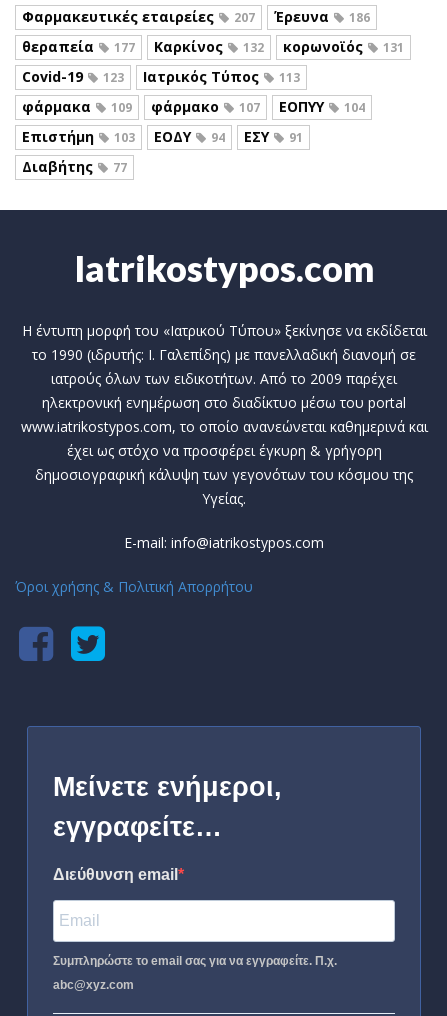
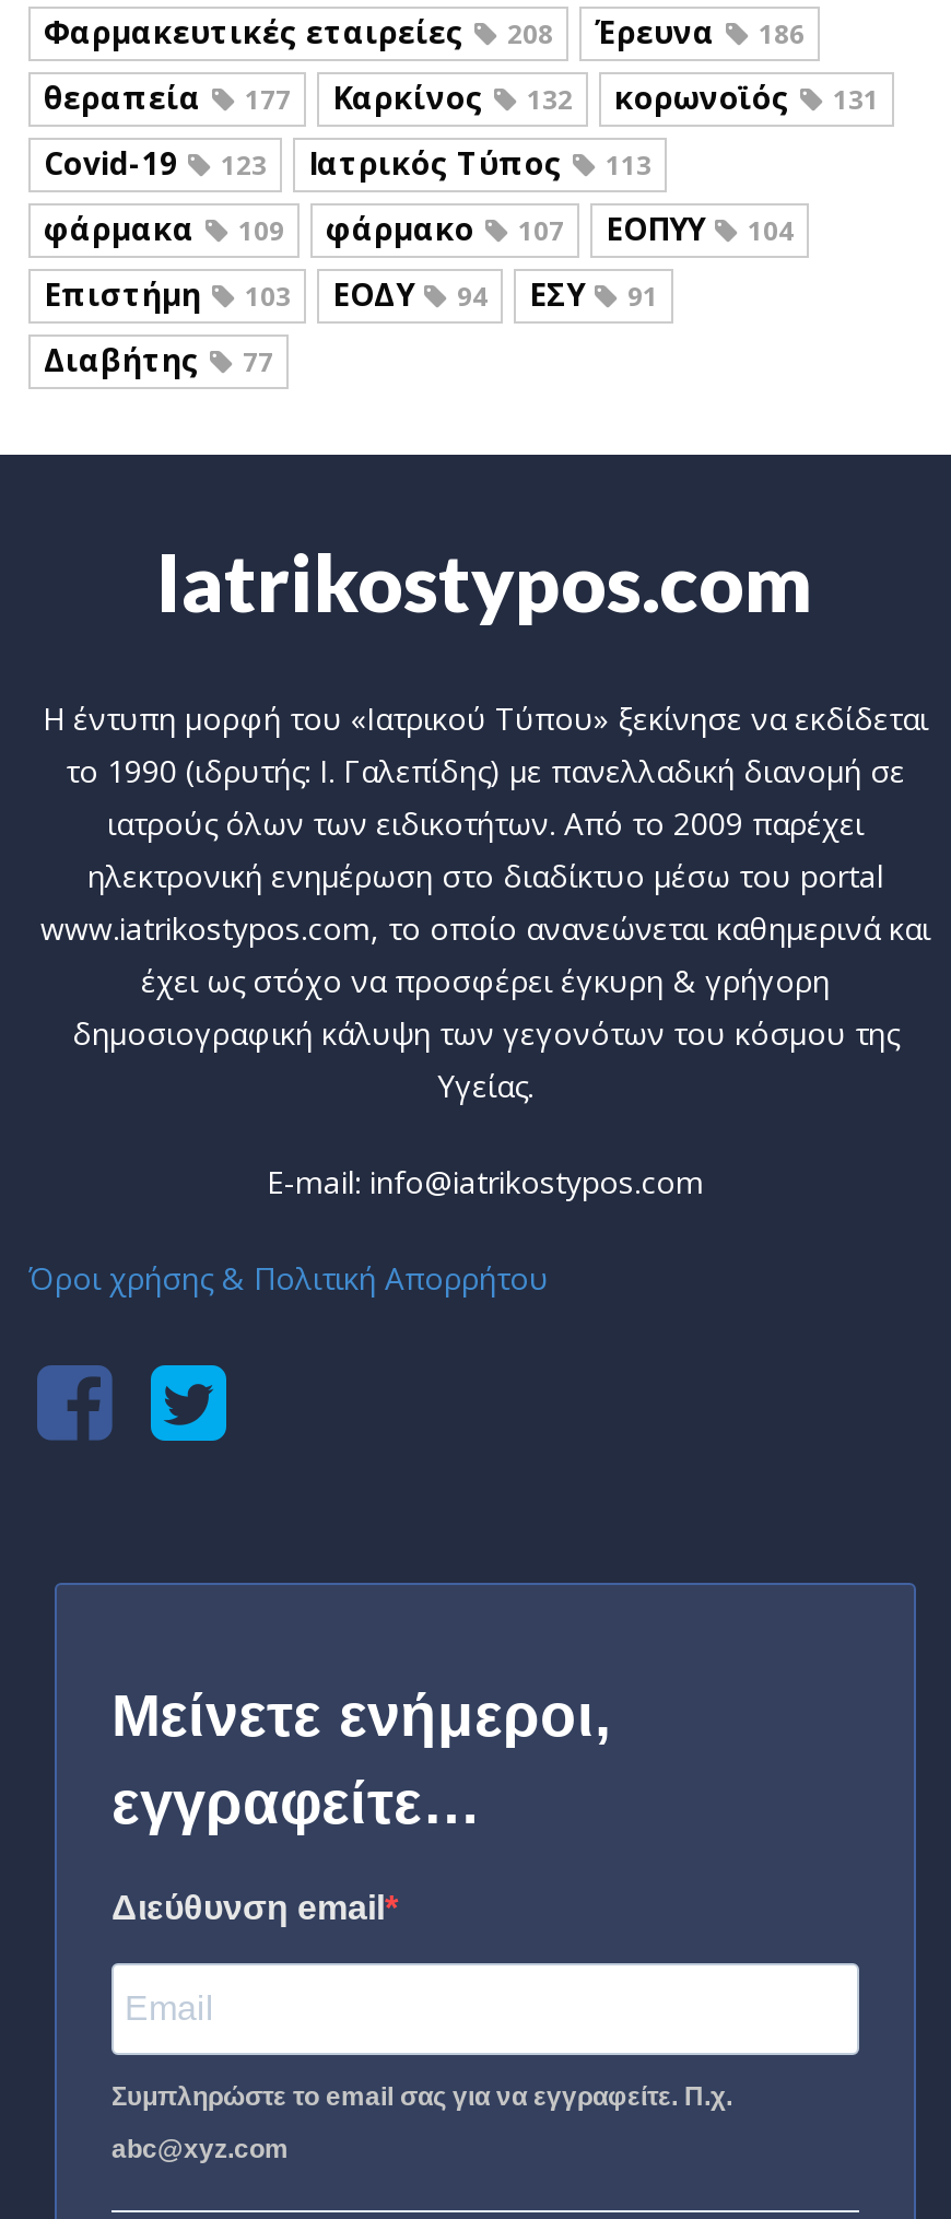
- Φαρμακευτικές εταιρείες 207 Έρευνα 186
+ Φαρμακευτικές εταιρείες 208 Έρευνα 186
